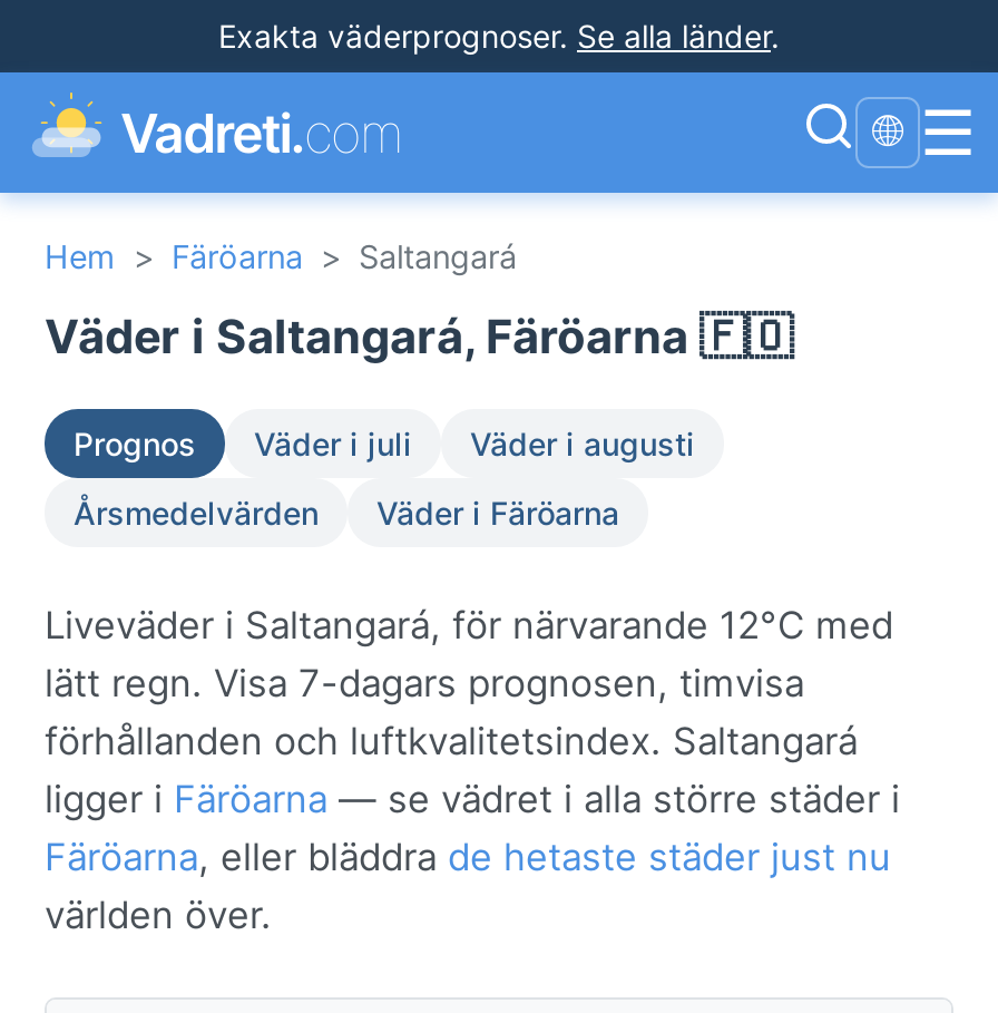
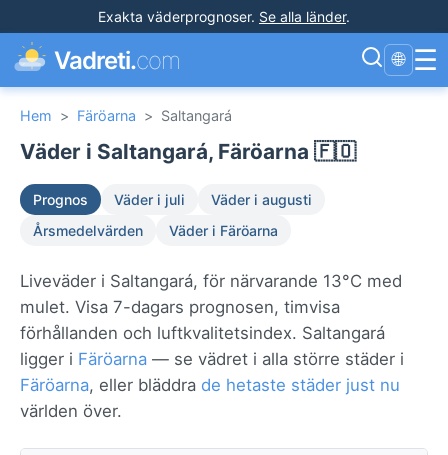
- Liveväder i Saltangará, för närvarande 12°C med
- lätt regn. Visa 7-dagars prognosen, timvisa
+ Liveväder i Saltangará, för närvarande 13°C med
+ mulet. Visa 7-dagars prognosen, timvisa
